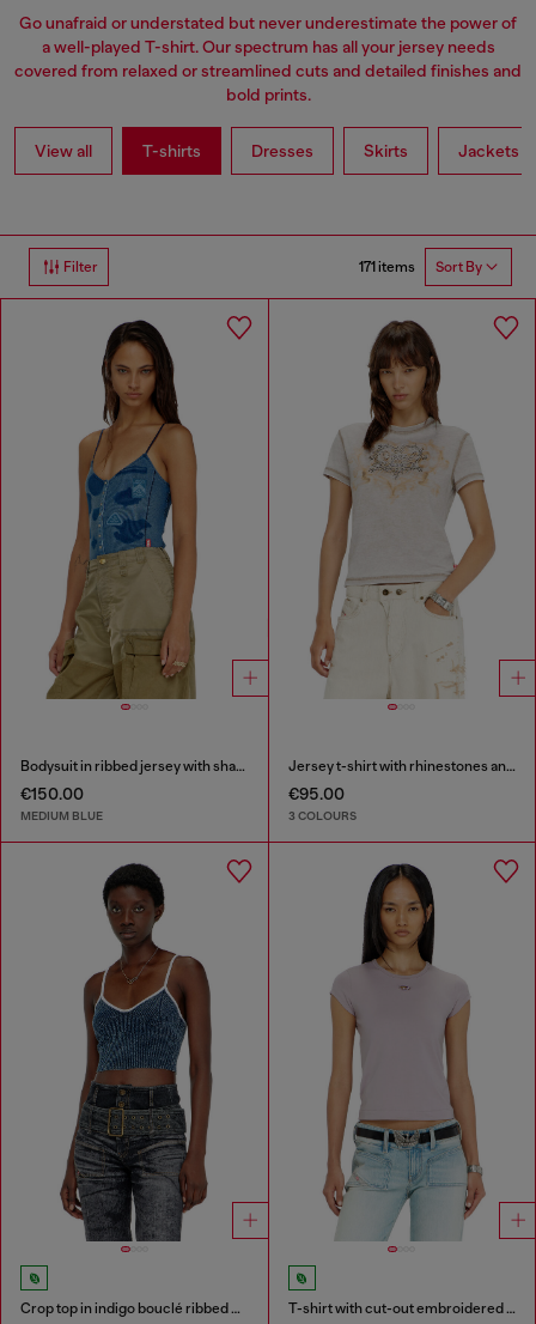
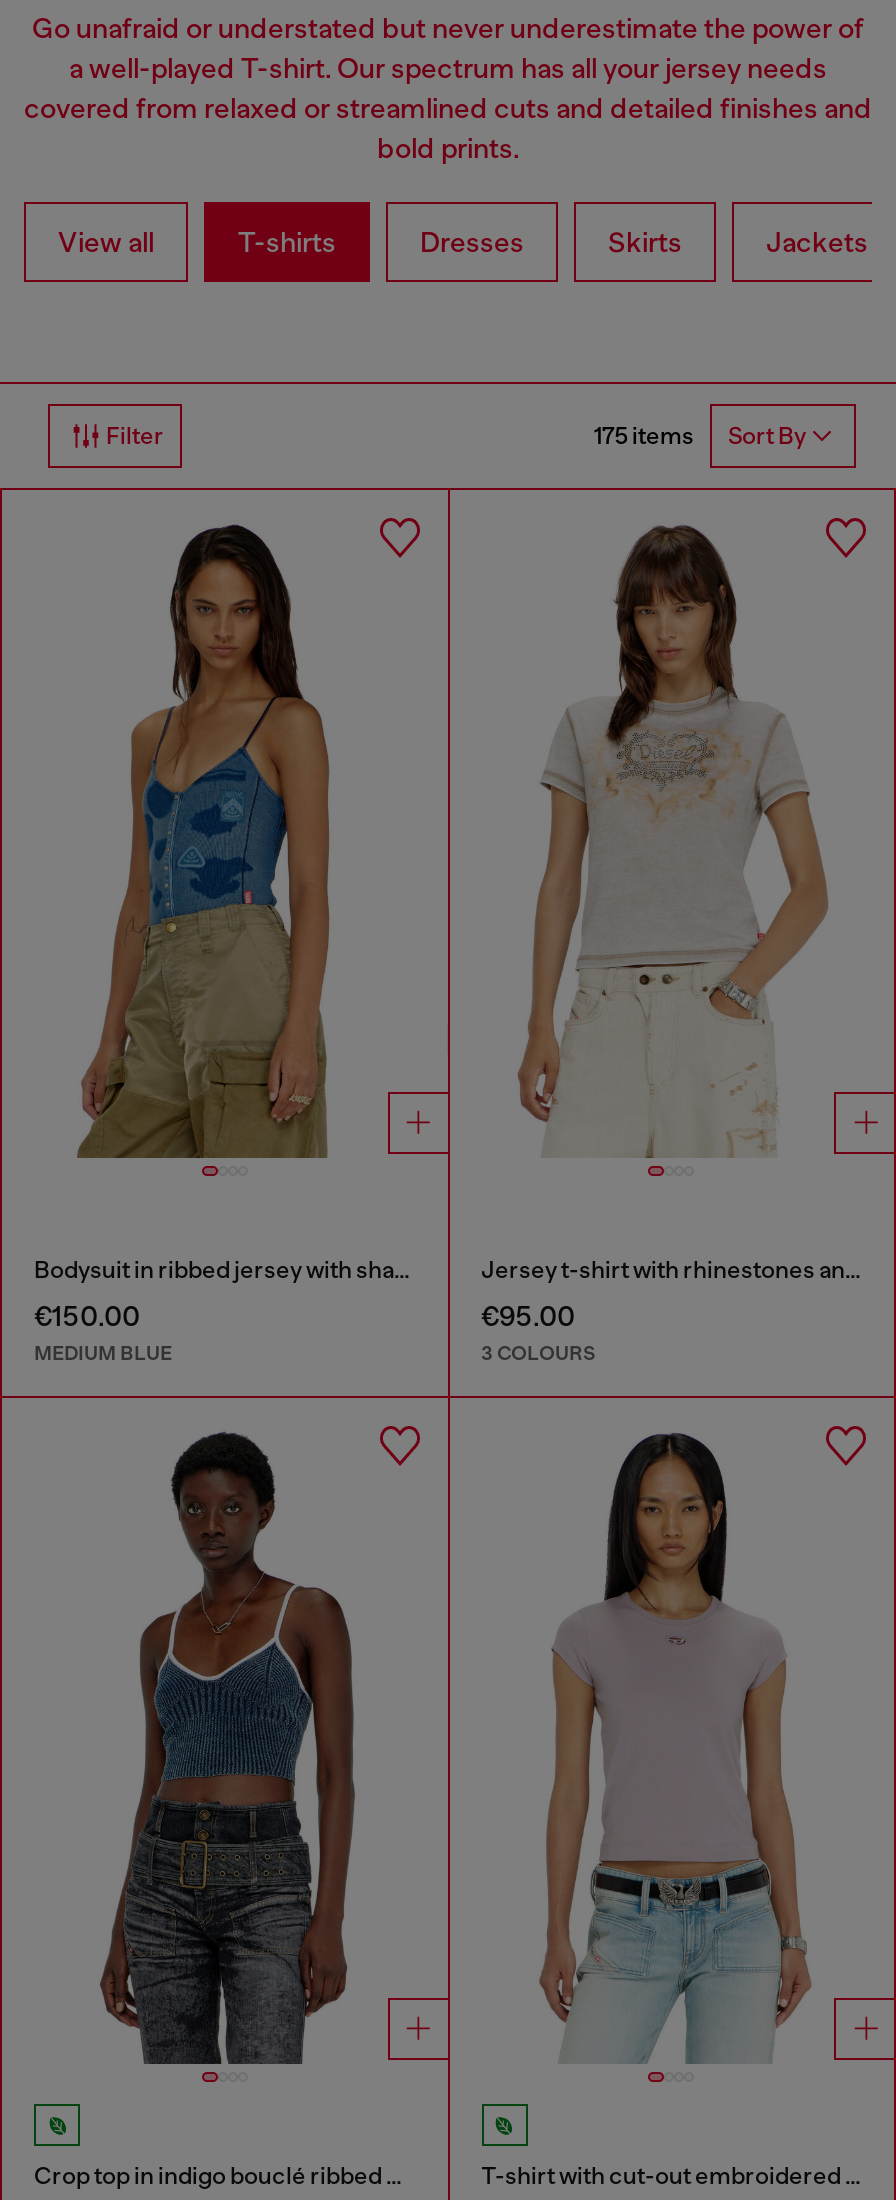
- 171 items Sort By
+ 175 items Sort By
